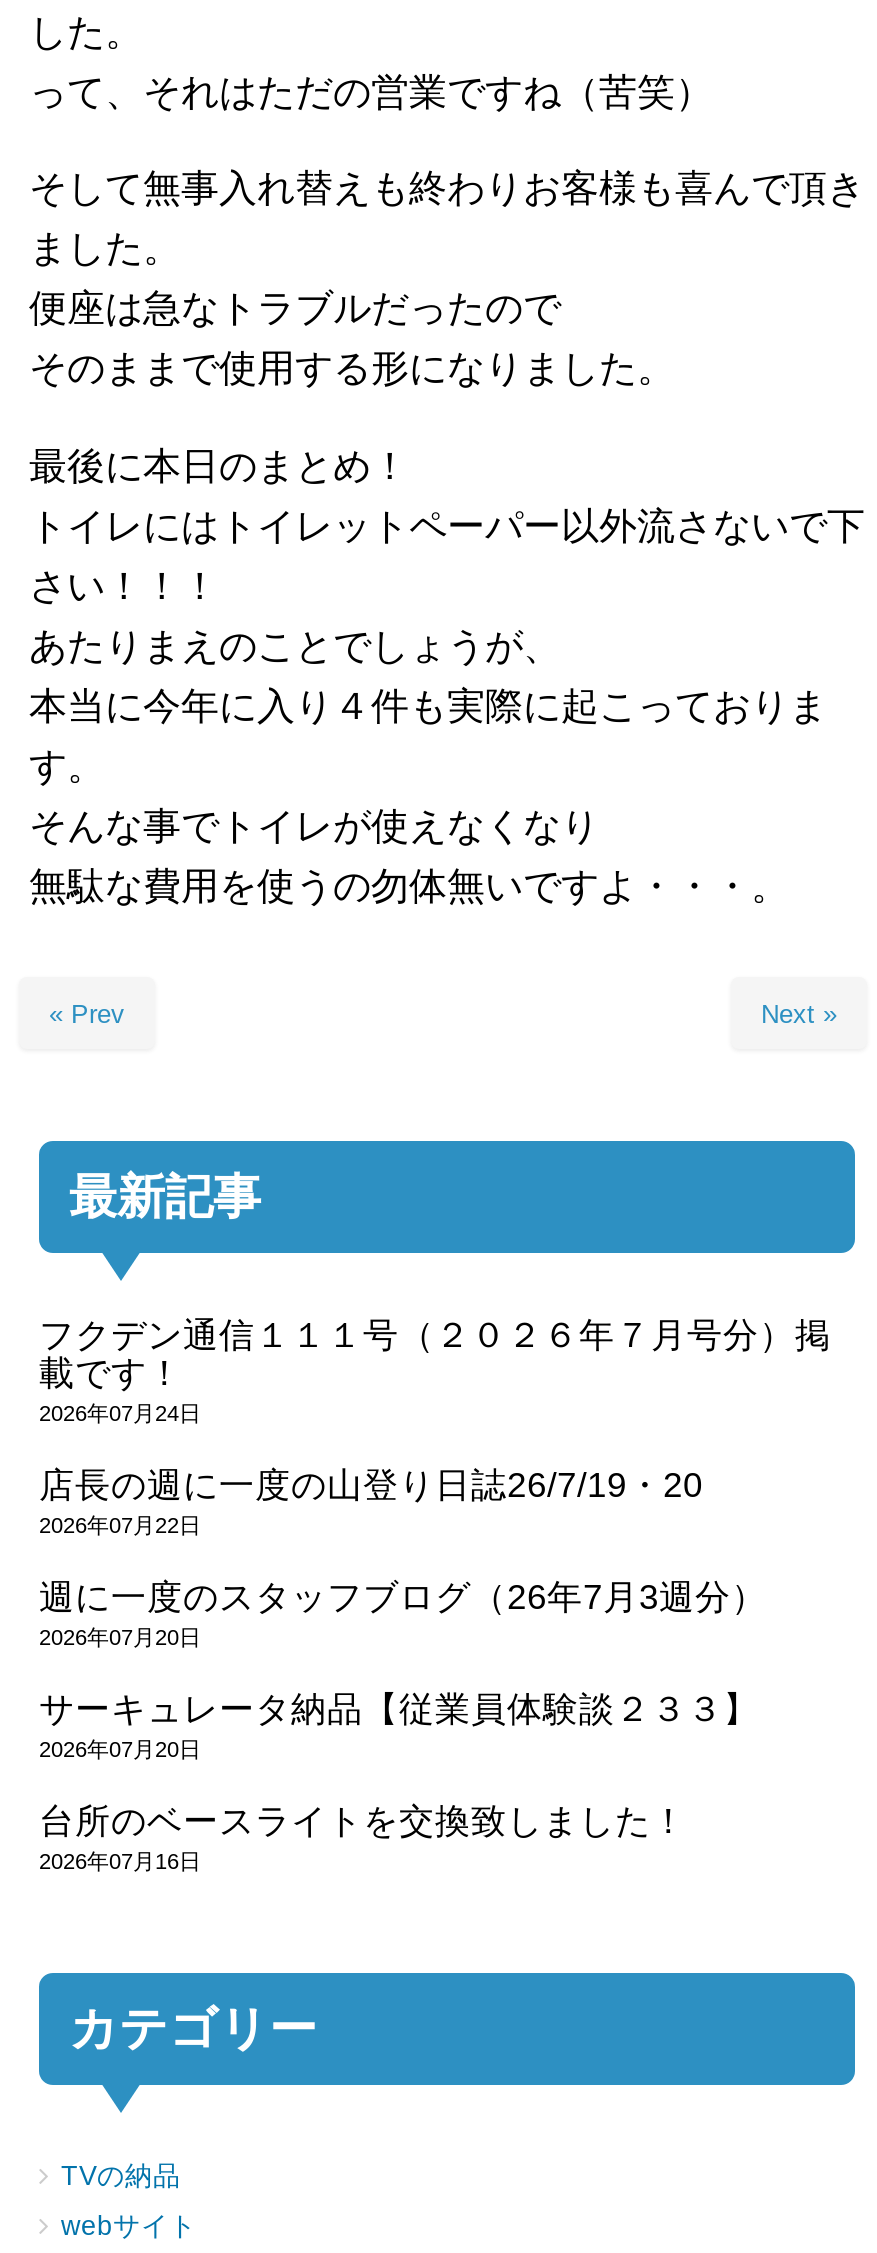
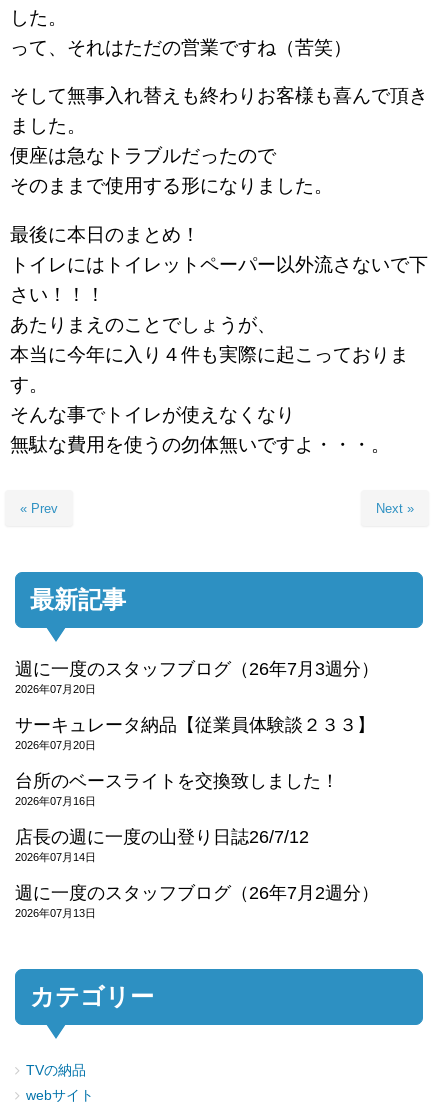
- フクデン通信１１１号（２０２６年７月号分）掲
- 載です！
- 2026年07月24日
- 店長の週に一度の山登り日誌26/7/19・20
- 2026年07月22日

moved up: 週に一度のスタッフブログ（26年7月3週分） | 2026年07月20日 | サーキュレータ納品【従業員体験談２３３】 | 2026年07月20日 | 台所のベースライトを交換致しました！ | 2026年07月16日

+ 店長の週に一度の山登り日誌26/7/12
+ 2026年07月14日
+ 週に一度のスタッフブログ（26年7月2週分）
+ 2026年07月13日
